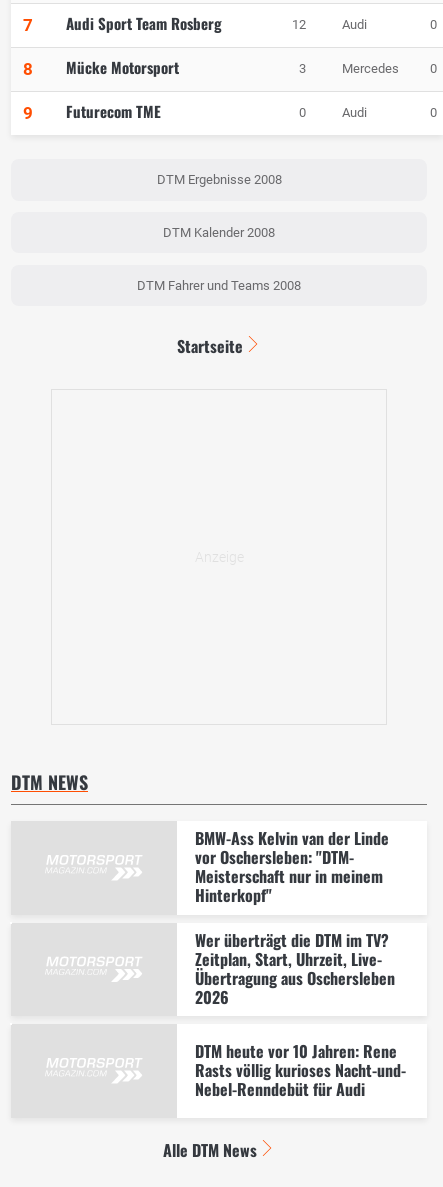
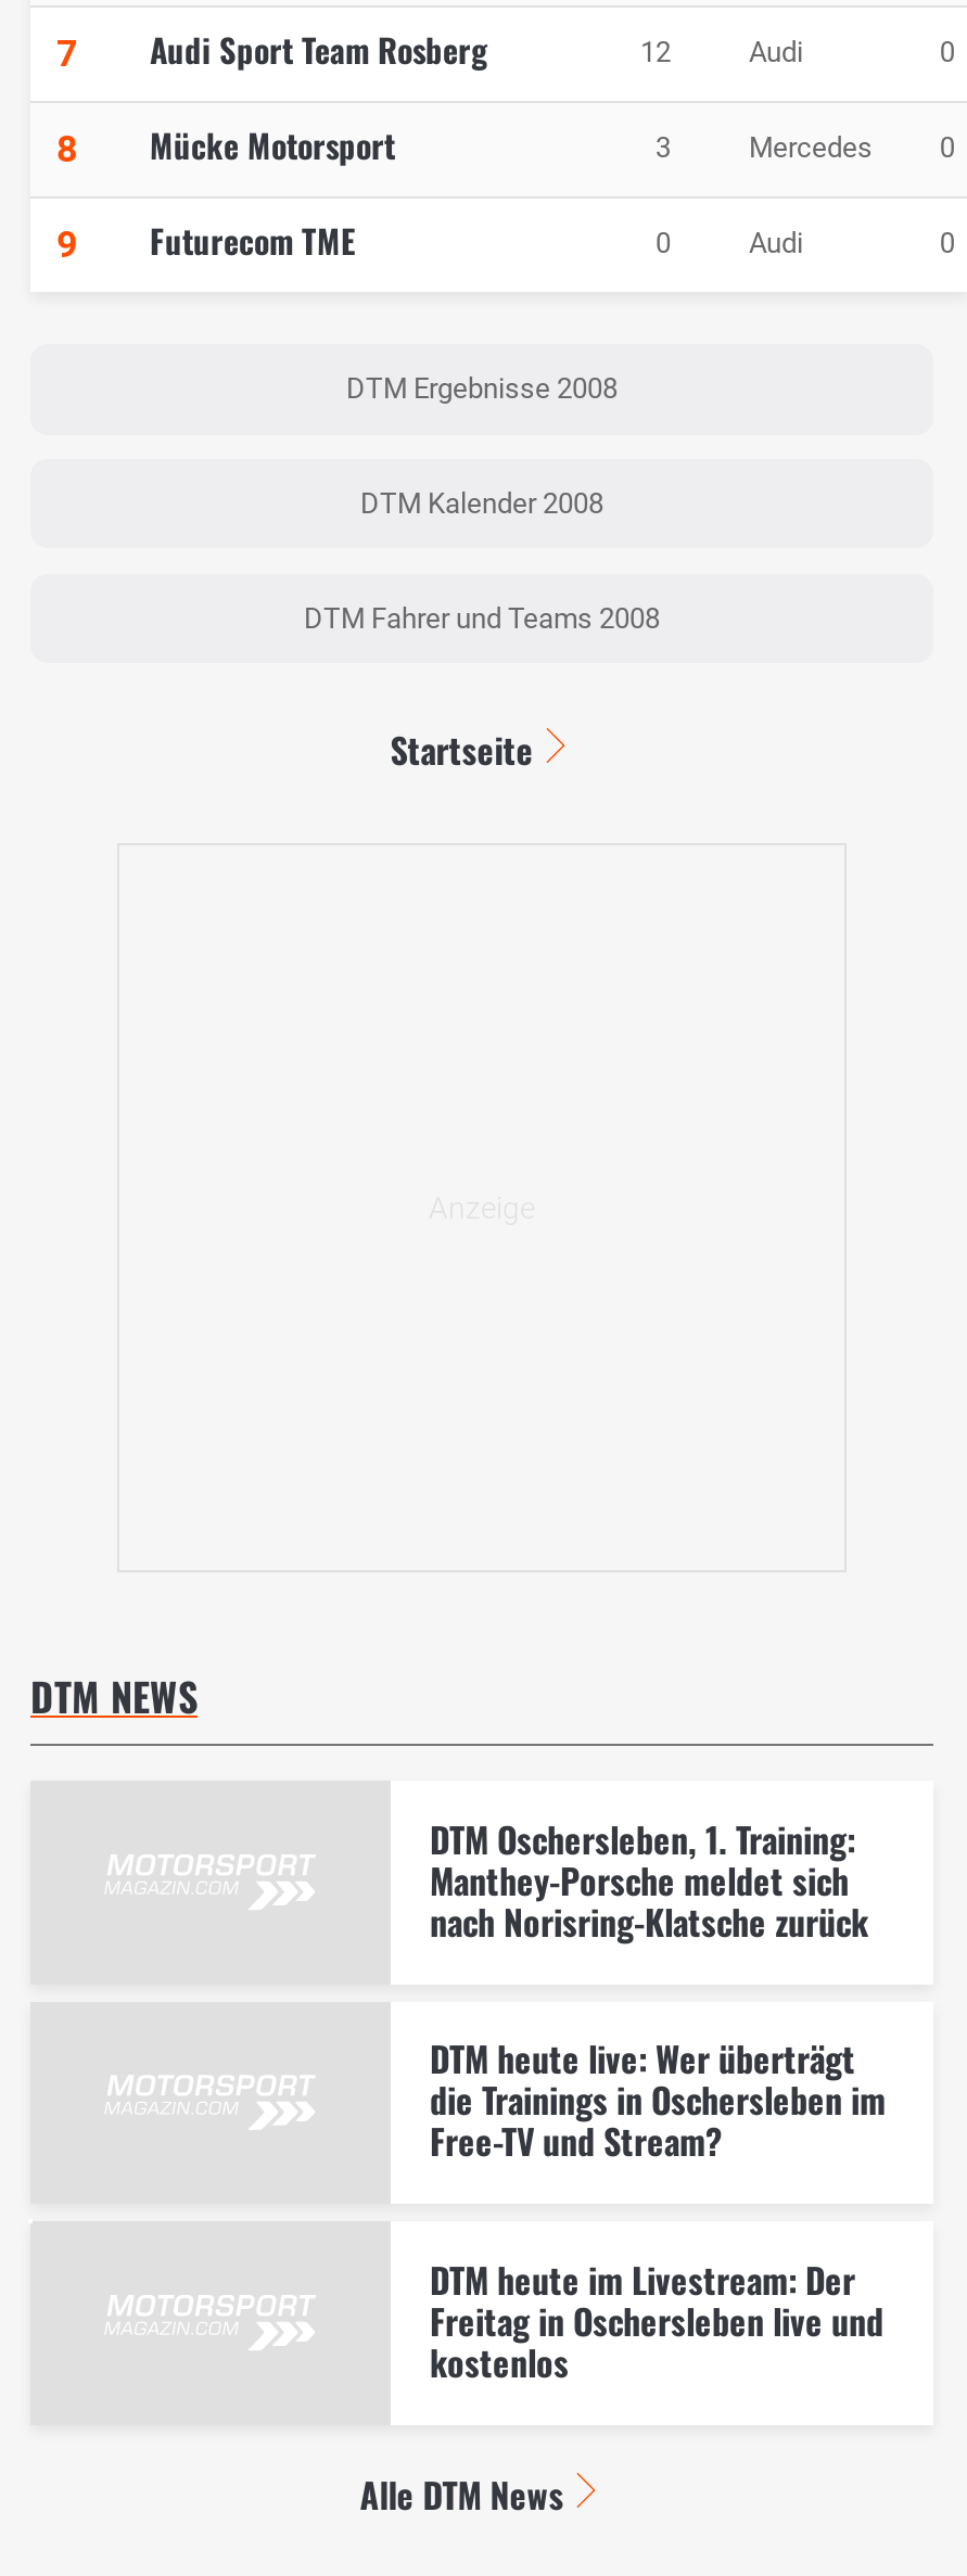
- BMW-Ass Kelvin van der Linde
- vor Oschersleben: "DTM-
- Meisterschaft nur in meinem
- Hinterkopf"
+ DTM Oschersleben, 1. Training:
+ Manthey-Porsche meldet sich
+ nach Norisring-Klatsche zurück

- Wer überträgt die DTM im TV?
- Zeitplan, Start, Uhrzeit, Live-
- Übertragung aus Oschersleben
- 2026
+ DTM heute live: Wer überträgt
+ die Trainings in Oschersleben im
+ Free-TV und Stream?

- DTM heute vor 10 Jahren: Rene
- Rasts völlig kurioses Nacht-und-
- Nebel-Renndebüt für Audi
+ DTM heute im Livestream: Der
+ Freitag in Oschersleben live und
+ kostenlos
